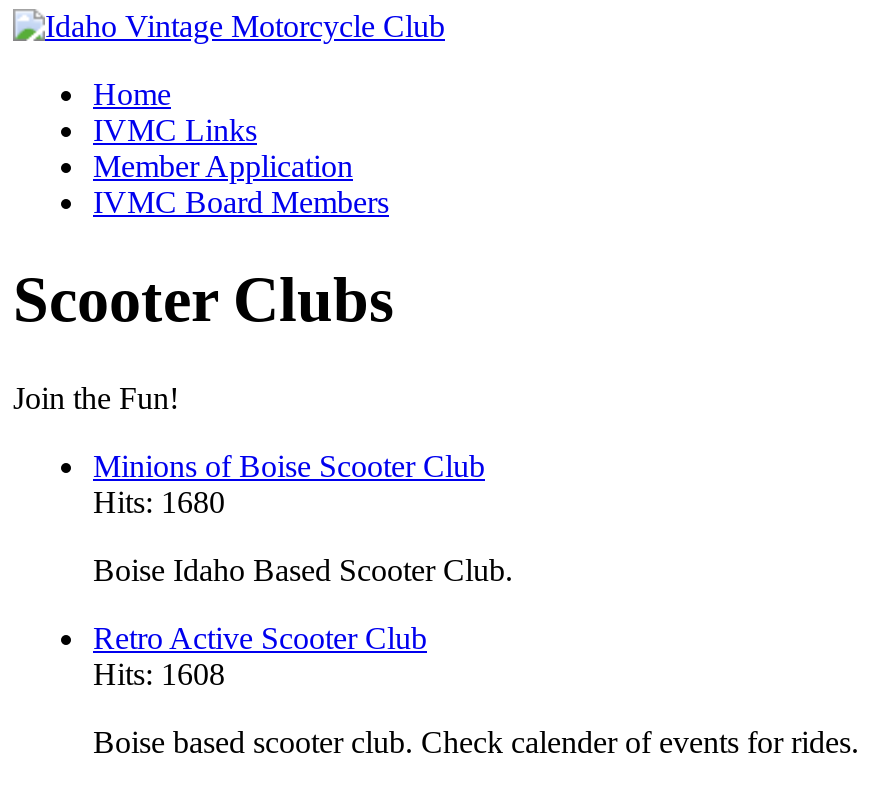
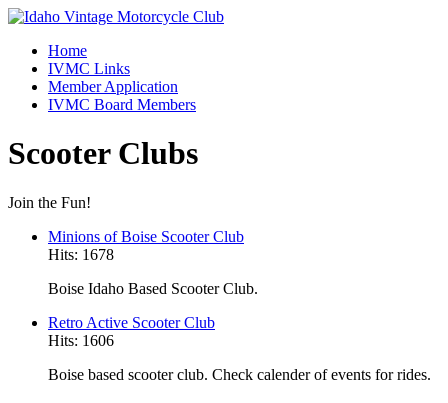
- Hits: 1680
+ Hits: 1678

- Hits: 1608
+ Hits: 1606
